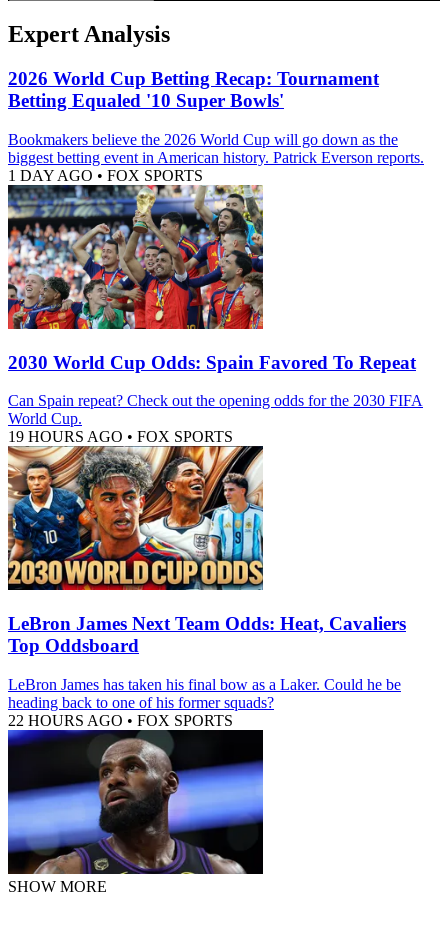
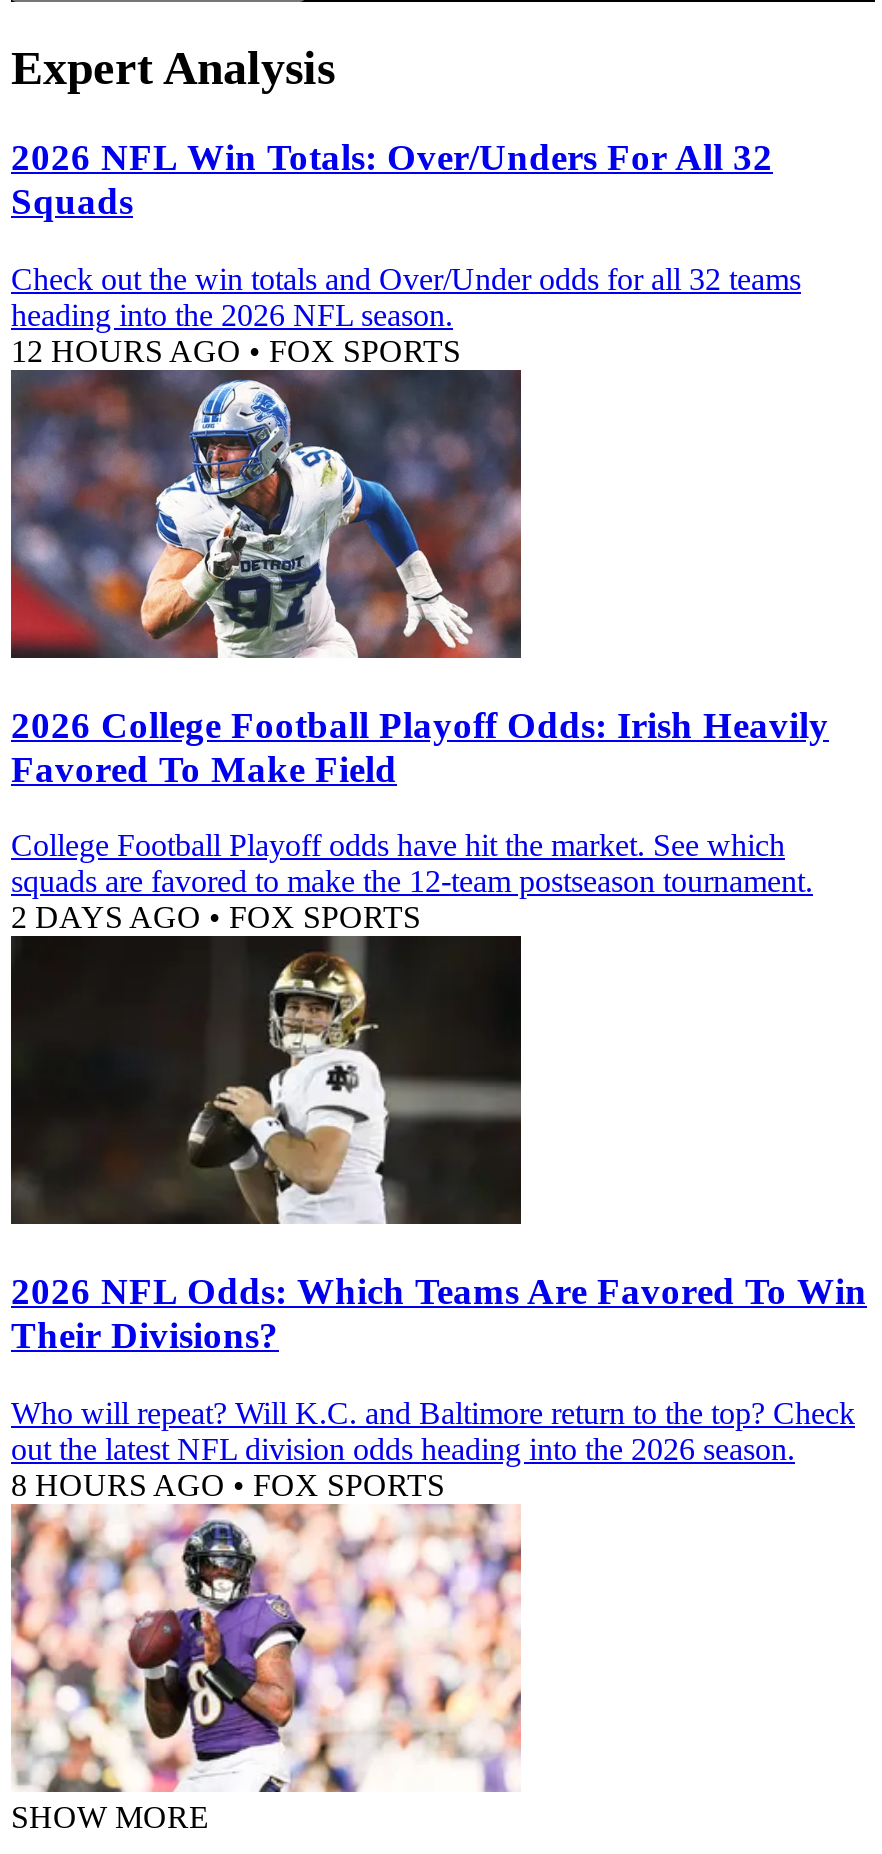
- 2026 World Cup Betting Recap: Tournament
- Betting Equaled '10 Super Bowls'
+ 2026 NFL Win Totals: Over/Unders For All 32
+ Squads

- Bookmakers believe the 2026 World Cup will go down as the
- biggest betting event in American history. Patrick Everson reports.
- 1 DAY AGO • FOX SPORTS
+ Check out the win totals and Over/Under odds for all 32 teams
+ heading into the 2026 NFL season.
+ 12 HOURS AGO • FOX SPORTS

- [image]
- 2030 World Cup Odds: Spain Favored To Repeat
+ [image]
+ 2026 College Football Playoff Odds: Irish Heavily
+ Favored To Make Field

- Can Spain repeat? Check out the opening odds for the 2030 FIFA
- World Cup.
- 19 HOURS AGO • FOX SPORTS
+ College Football Playoff odds have hit the market. See which
+ squads are favored to make the 12-team postseason tournament.
+ 2 DAYS AGO • FOX SPORTS

- [image]
- LeBron James Next Team Odds: Heat, Cavaliers
- Top Oddsboard
+ [image]
+ 2026 NFL Odds: Which Teams Are Favored To Win
+ Their Divisions?

- LeBron James has taken his final bow as a Laker. Could he be
- heading back to one of his former squads?
- 22 HOURS AGO • FOX SPORTS
+ Who will repeat? Will K.C. and Baltimore return to the top? Check
+ out the latest NFL division odds heading into the 2026 season.
+ 8 HOURS AGO • FOX SPORTS

- [image]
+ [image]
